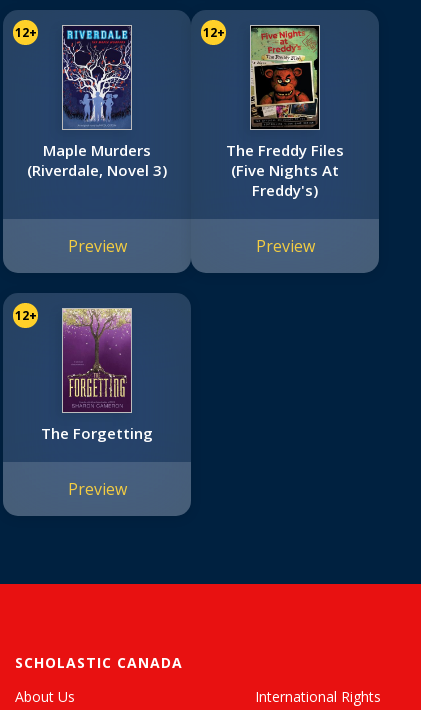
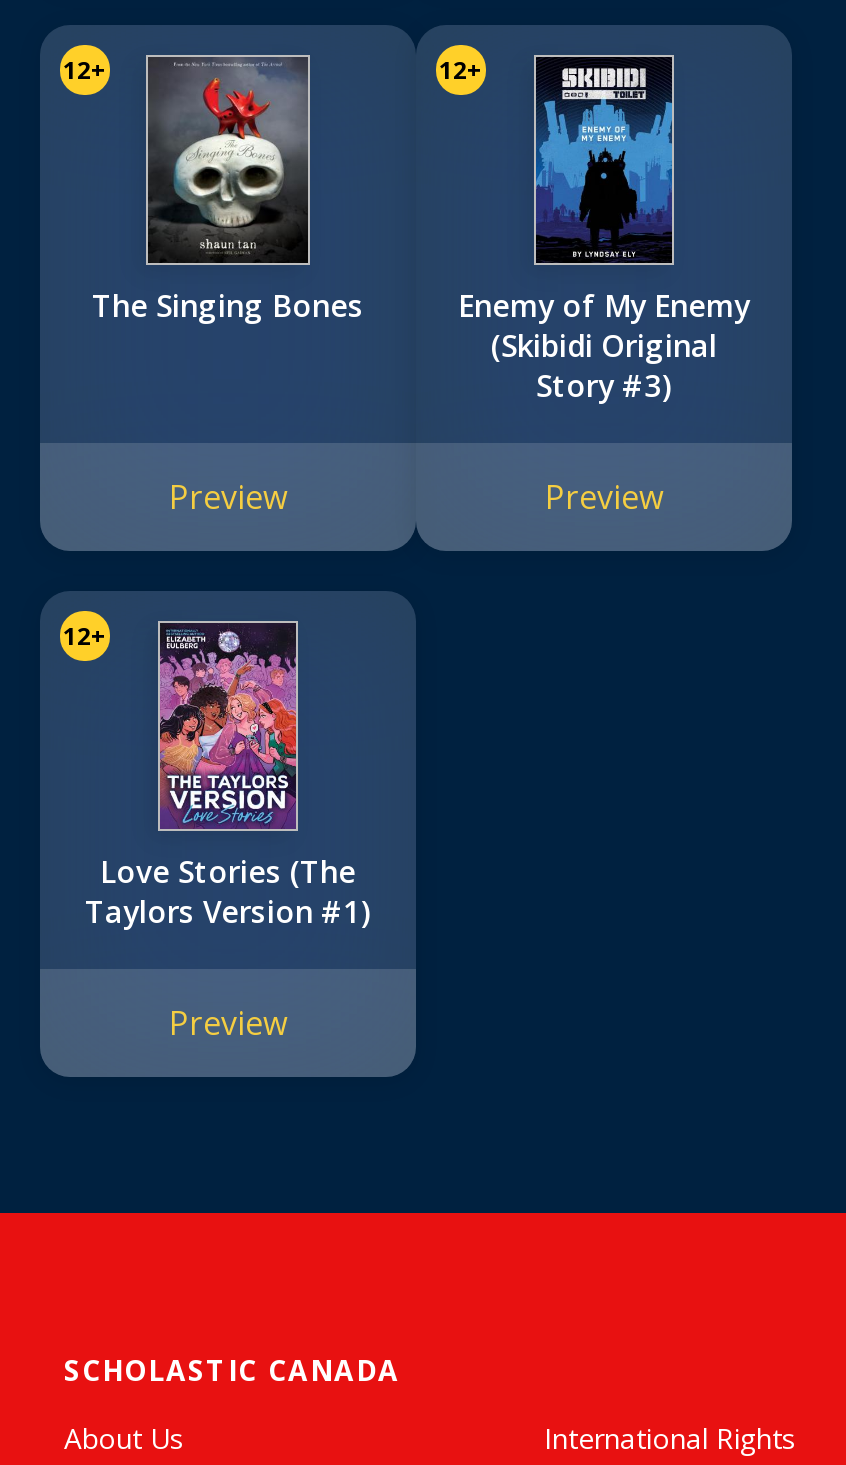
- [image]
- Maple Murders
- (Riverdale, Novel 3)
+ [image]
+ The Singing Bones

- [image]
- The Freddy Files
- (Five Nights At
- Freddy's)
+ [image]
+ Enemy of My Enemy
+ (Skibidi Original
+ Story #3)

- [image]
- The Forgetting
+ [image]
+ Love Stories (The
+ Taylors Version #1)
